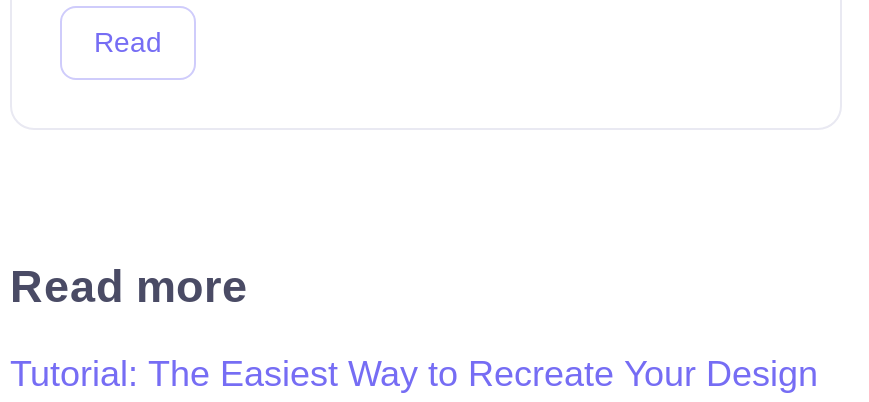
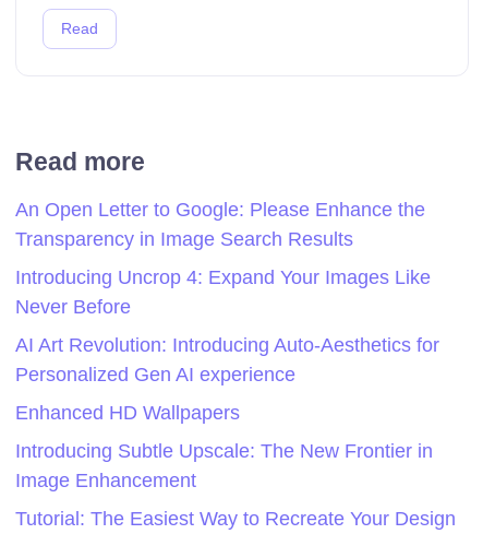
+ An Open Letter to Google: Please Enhance the
+ Transparency in Image Search Results
+ Introducing Uncrop 4: Expand Your Images Like
+ Never Before
+ AI Art Revolution: Introducing Auto-Aesthetics for
+ Personalized Gen AI experience
+ Enhanced HD Wallpapers
+ Introducing Subtle Upscale: The New Frontier in
+ Image Enhancement
